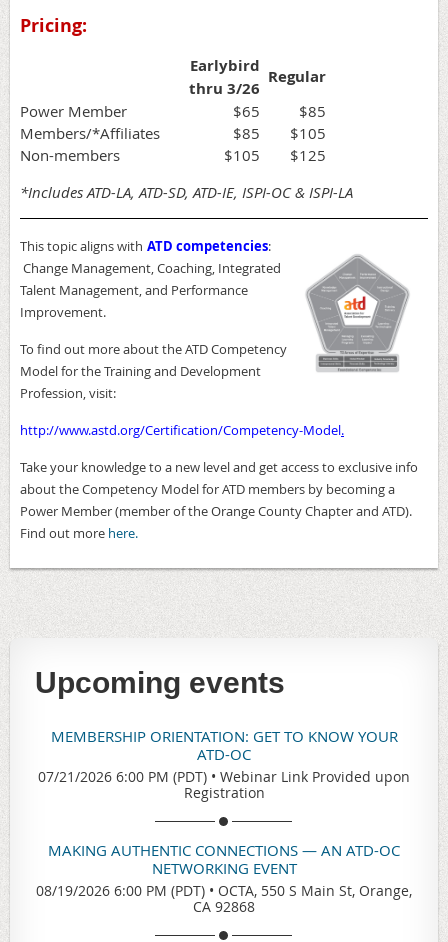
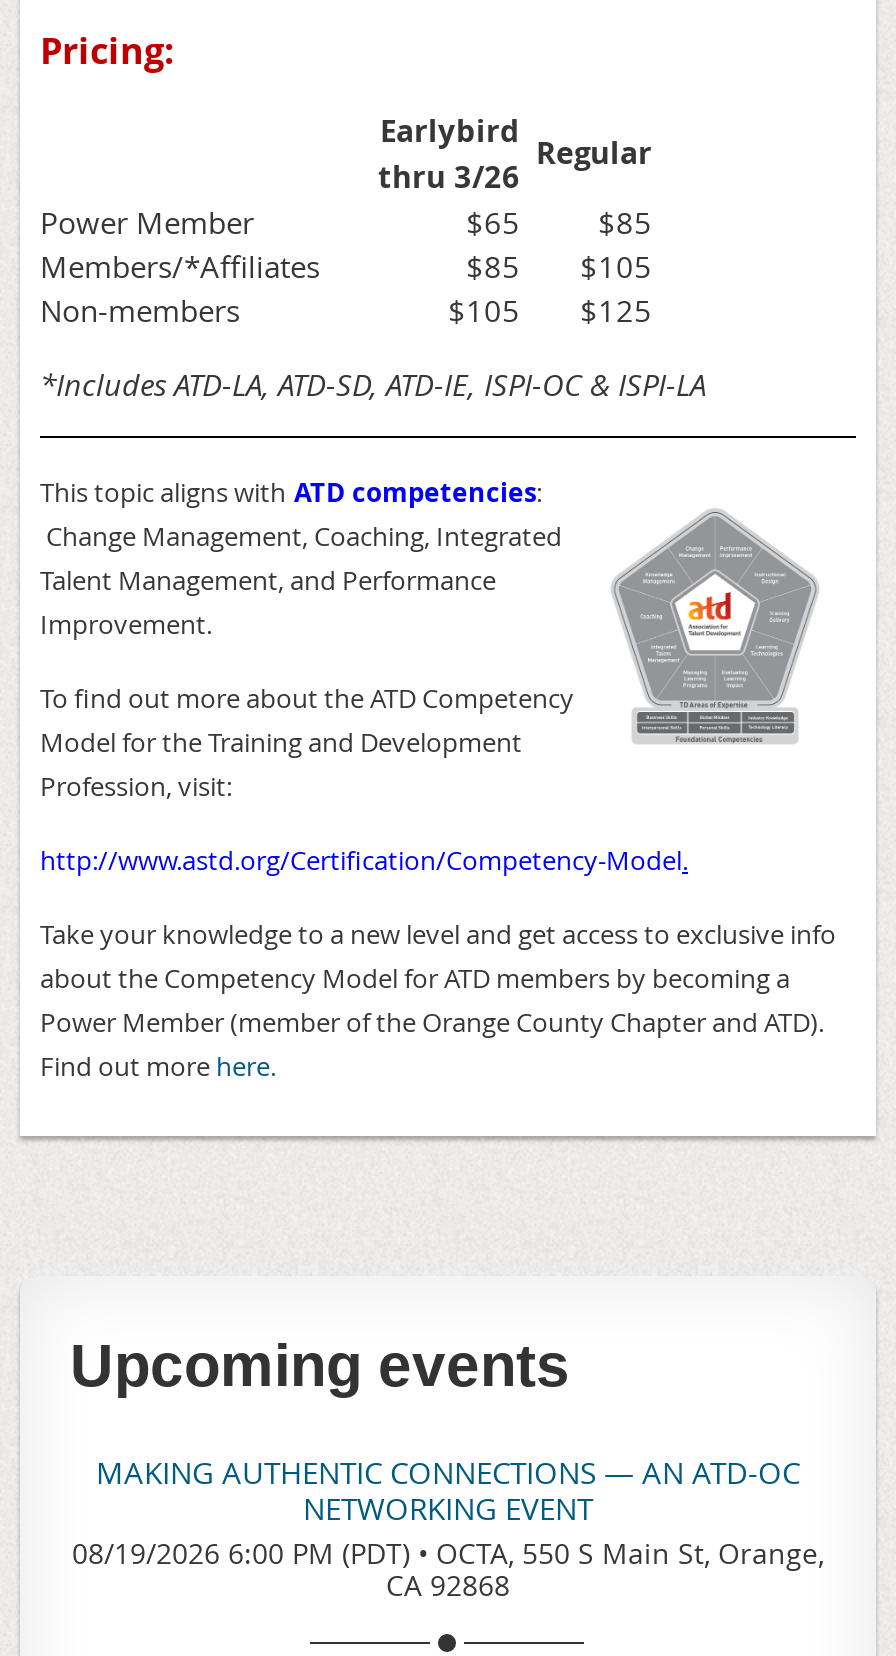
- MEMBERSHIP ORIENTATION: GET TO KNOW YOUR
- ATD-OC
- 07/21/2026 6:00 PM (PDT) • Webinar Link Provided upon
- Registration
